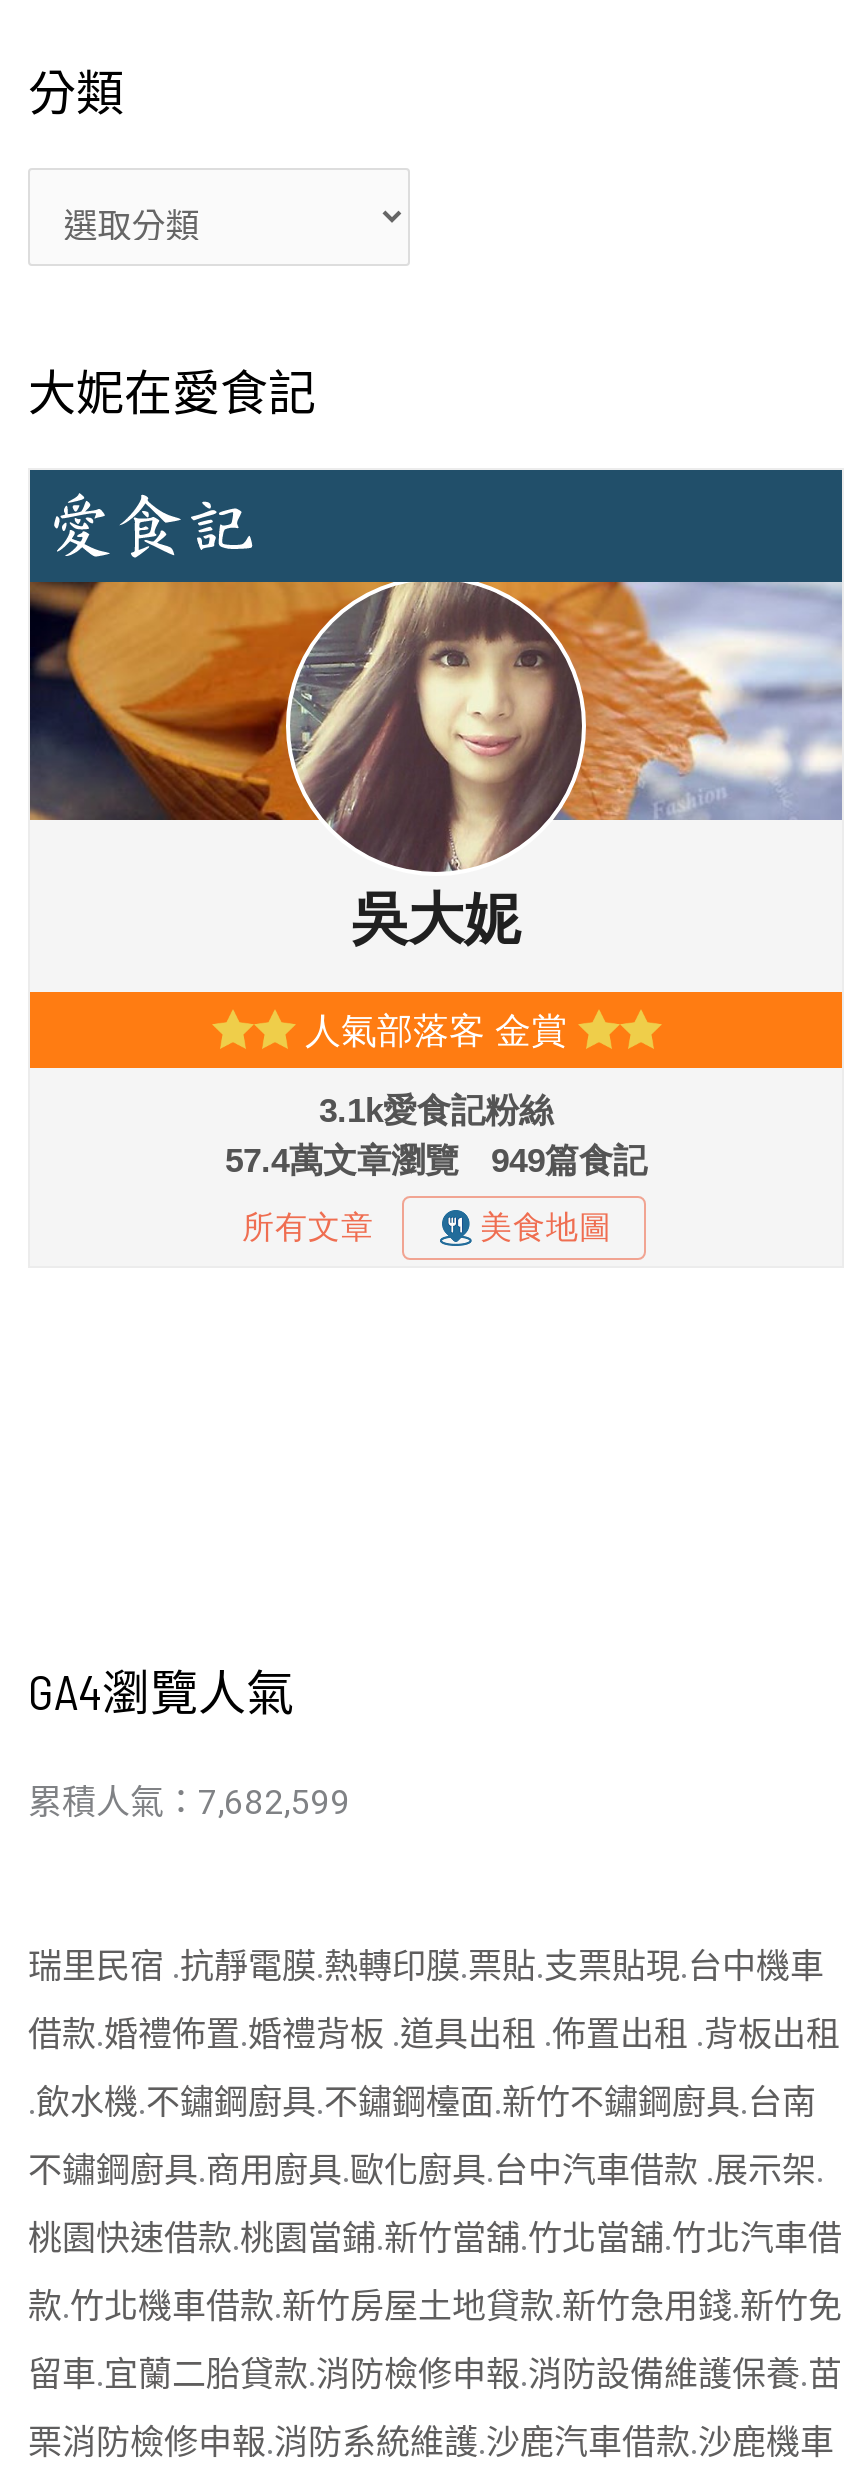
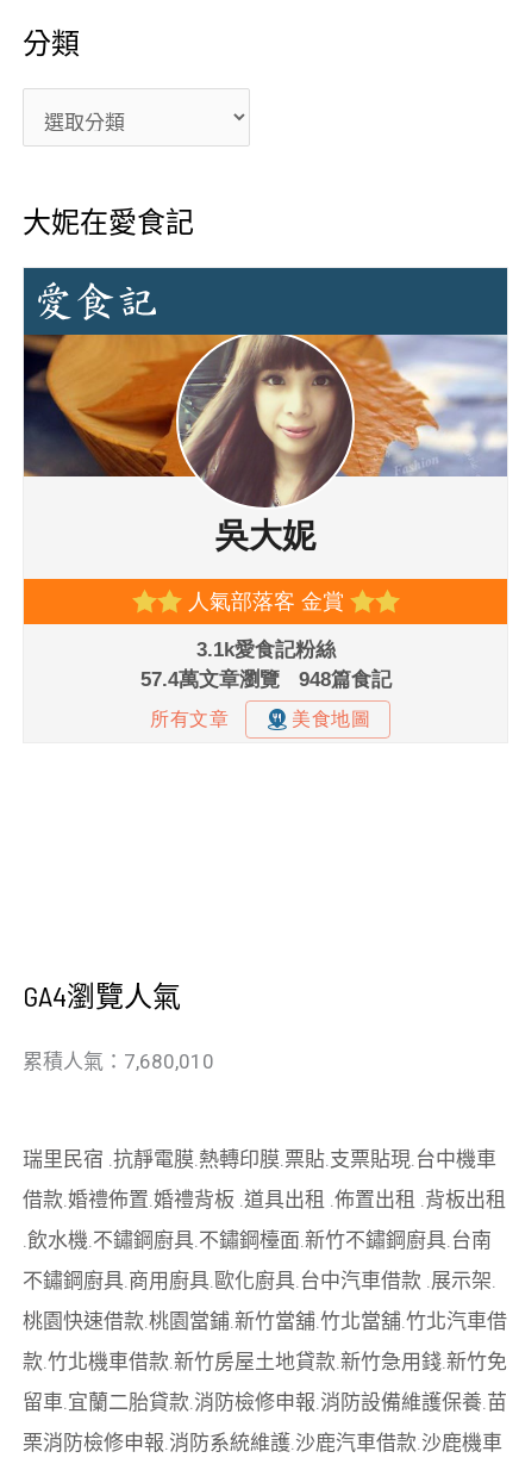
- 累積人氣：7,682,599
+ 累積人氣：7,680,010
